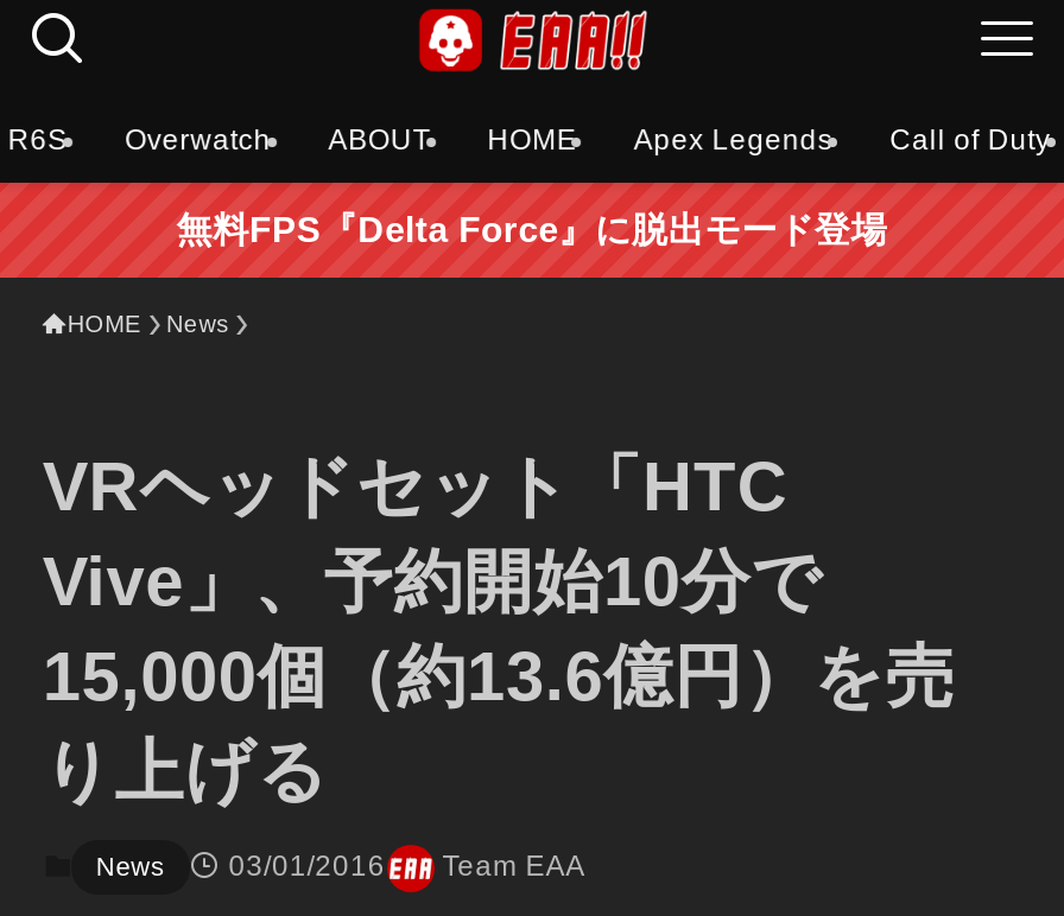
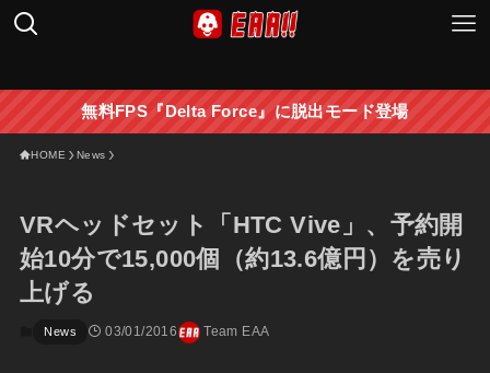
- R6S
- Overwatch
- ABOUT
- HOME
- Apex Legends
- Call of Duty
